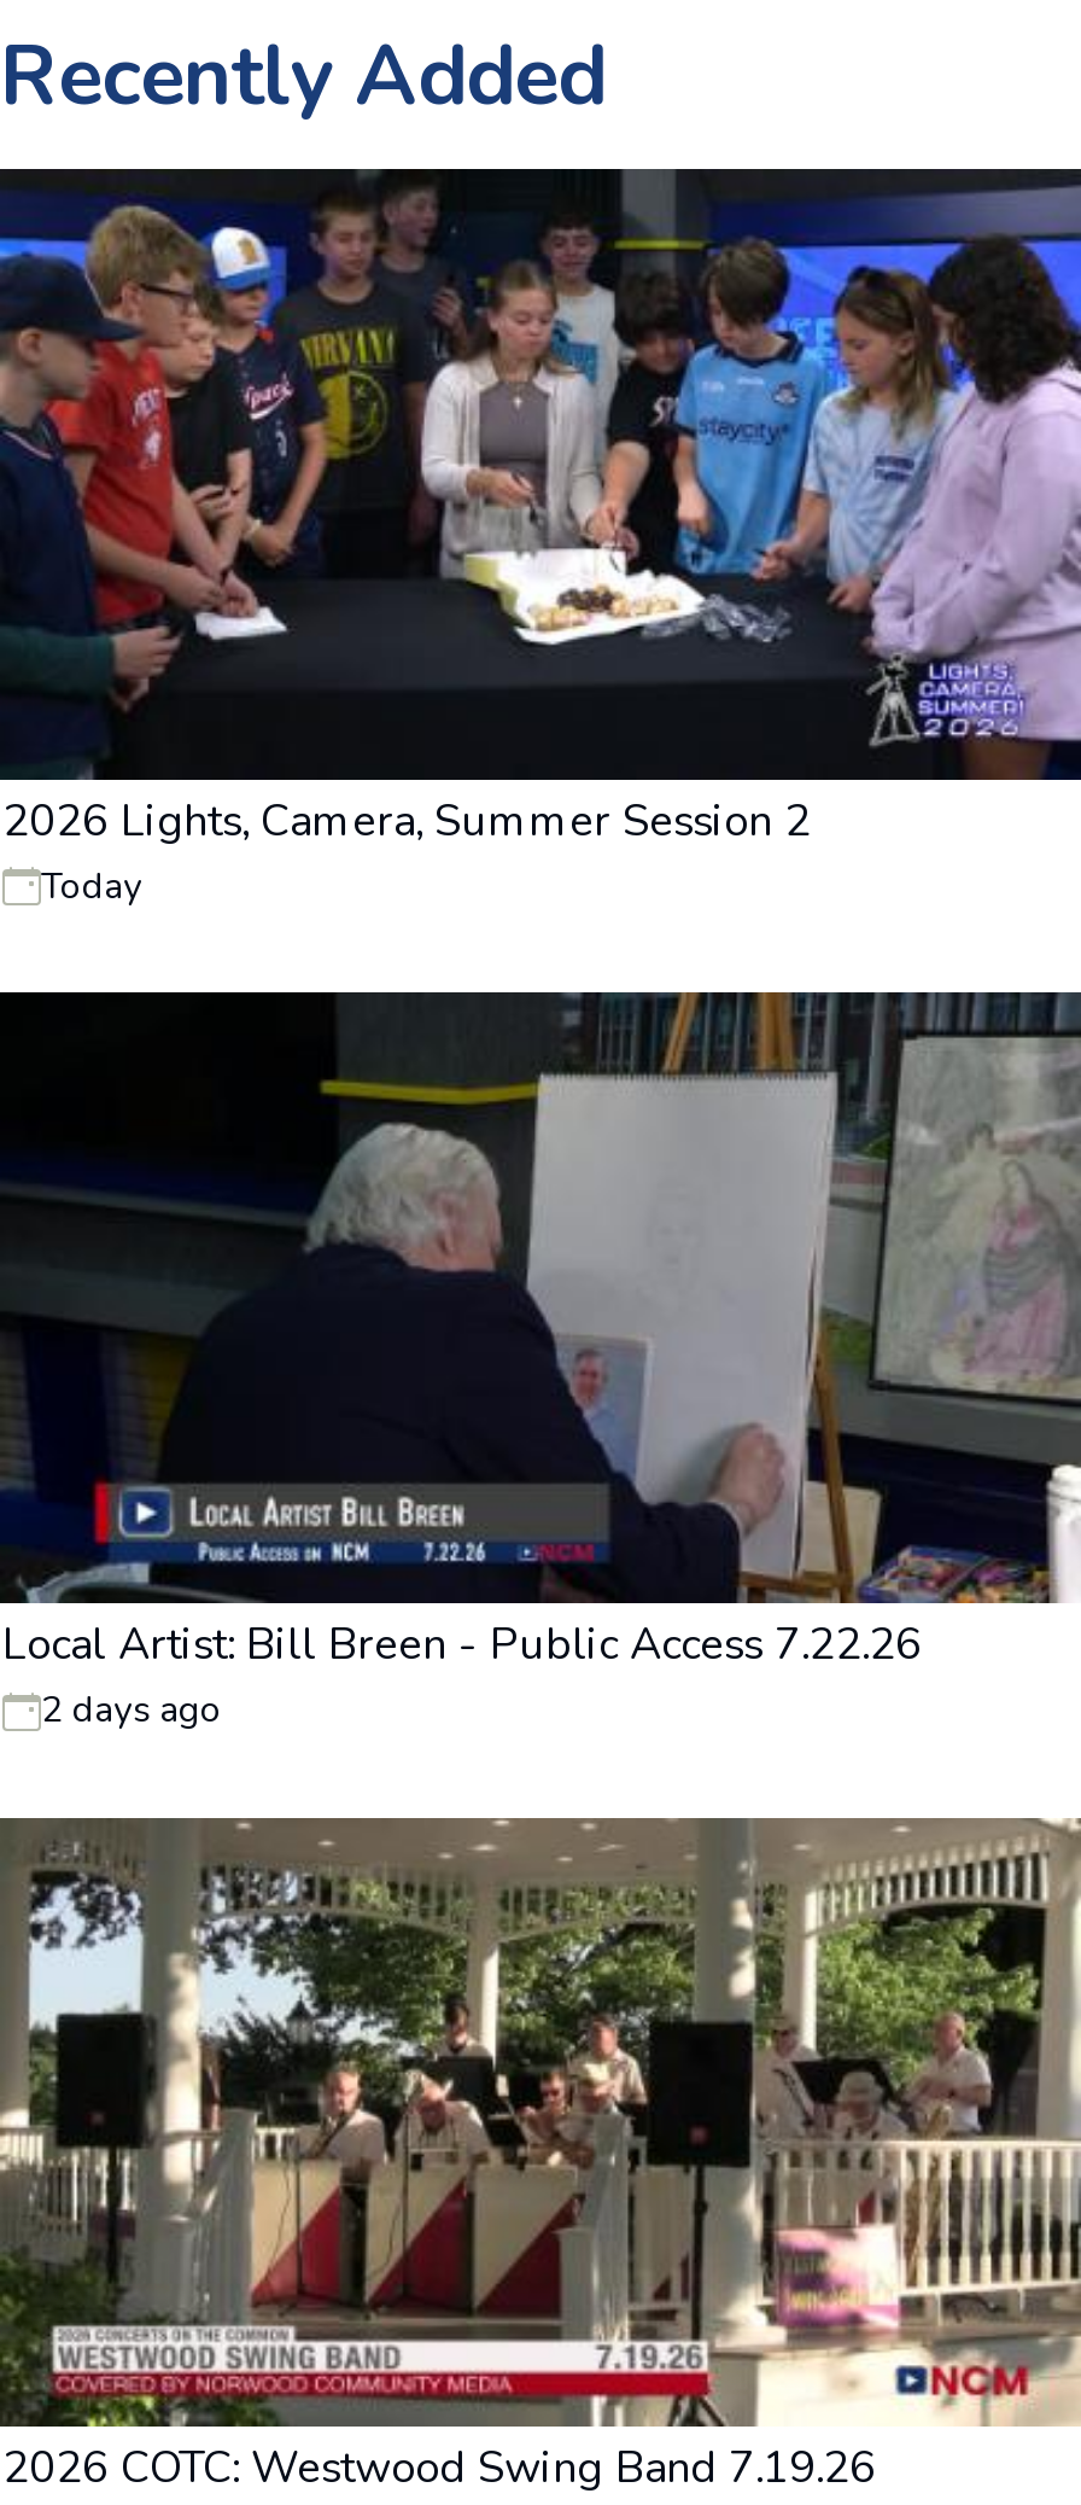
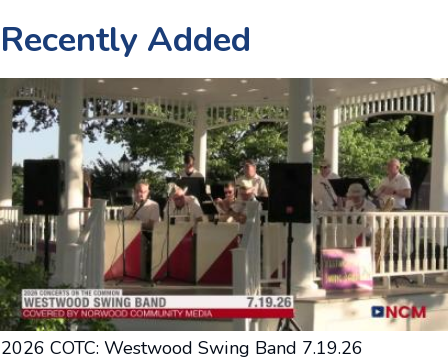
- [image]
- 2026 Lights, Camera, Summer Session 2
- Today

- [image]
- Local Artist: Bill Breen - Public Access 7.22.26
- 2 days ago
